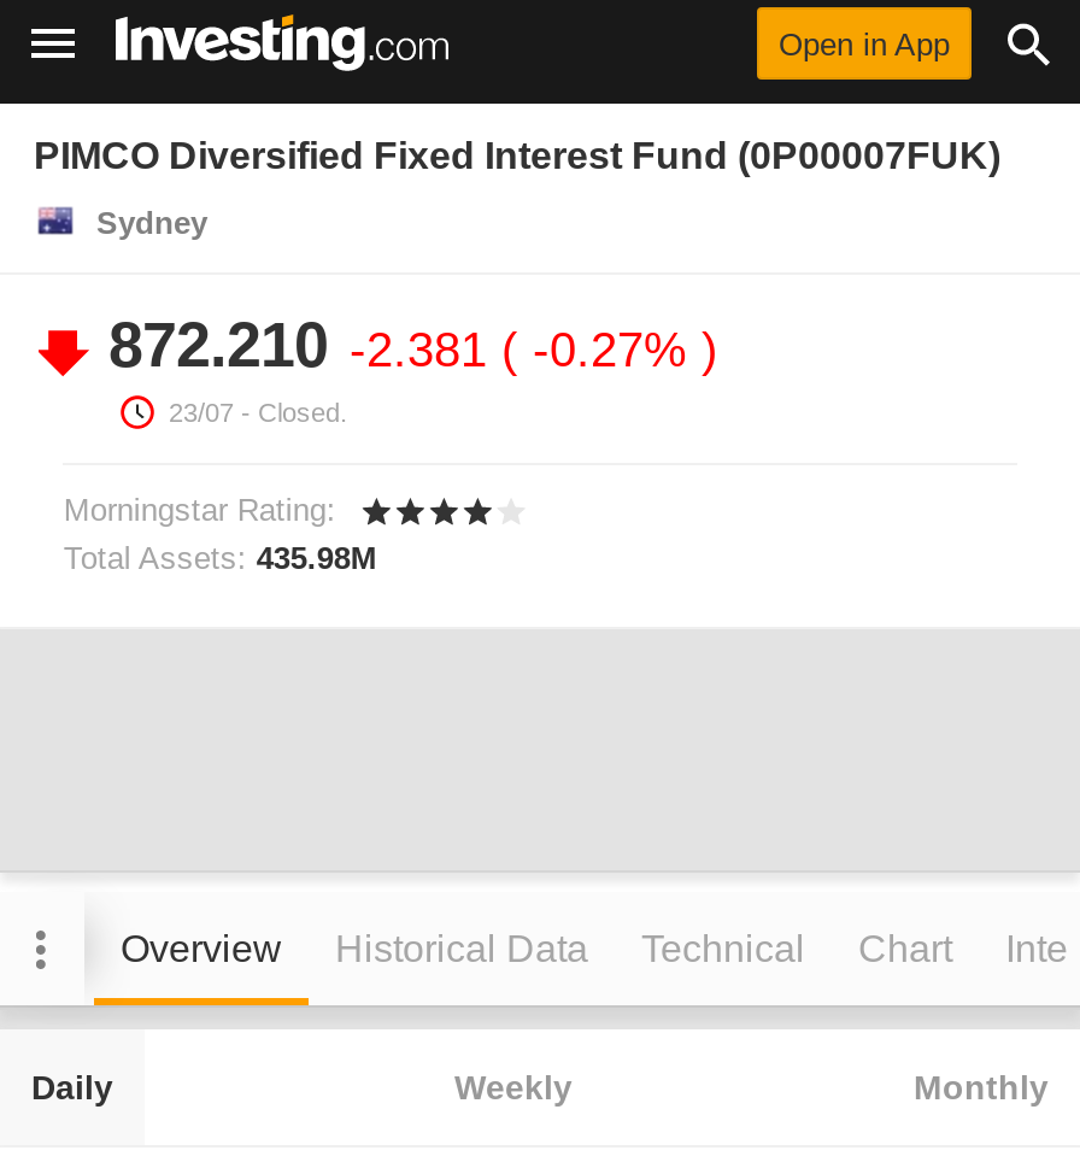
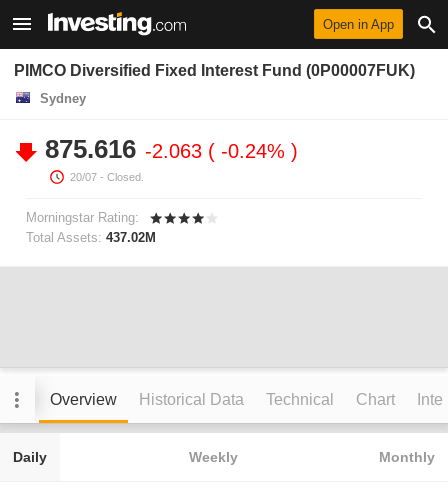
- 872.210 -2.381 -0.27%
+ 875.616 -2.063 -0.24%

- 23/07 - Closed.
+ 20/07 - Closed.

- Total Assets: 435.98M
+ Total Assets: 437.02M
